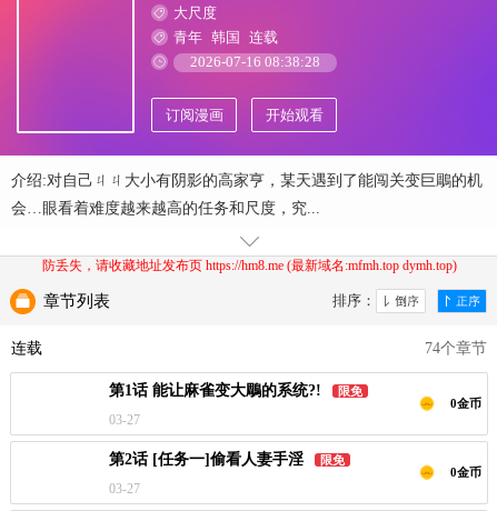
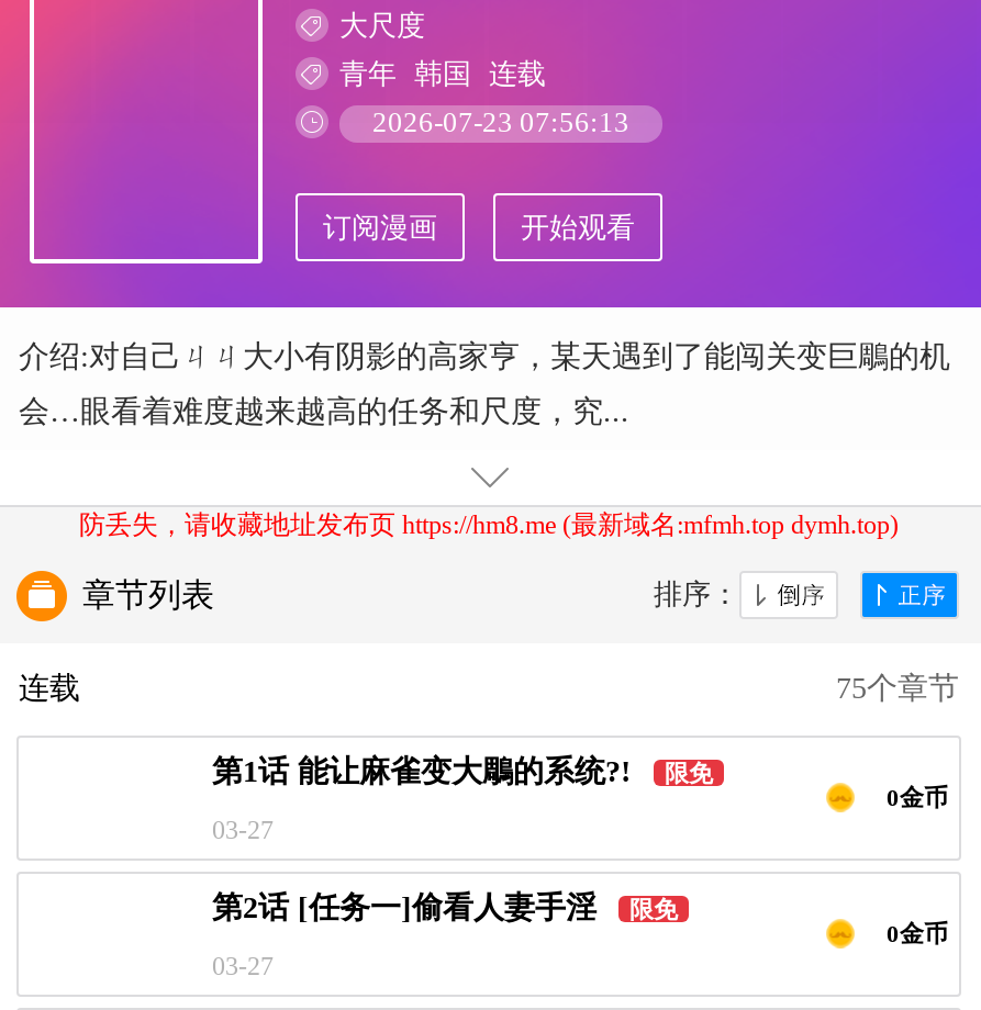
- 2026-07-16 08:38:28
+ 2026-07-23 07:56:13

- 74个章节
+ 75个章节
